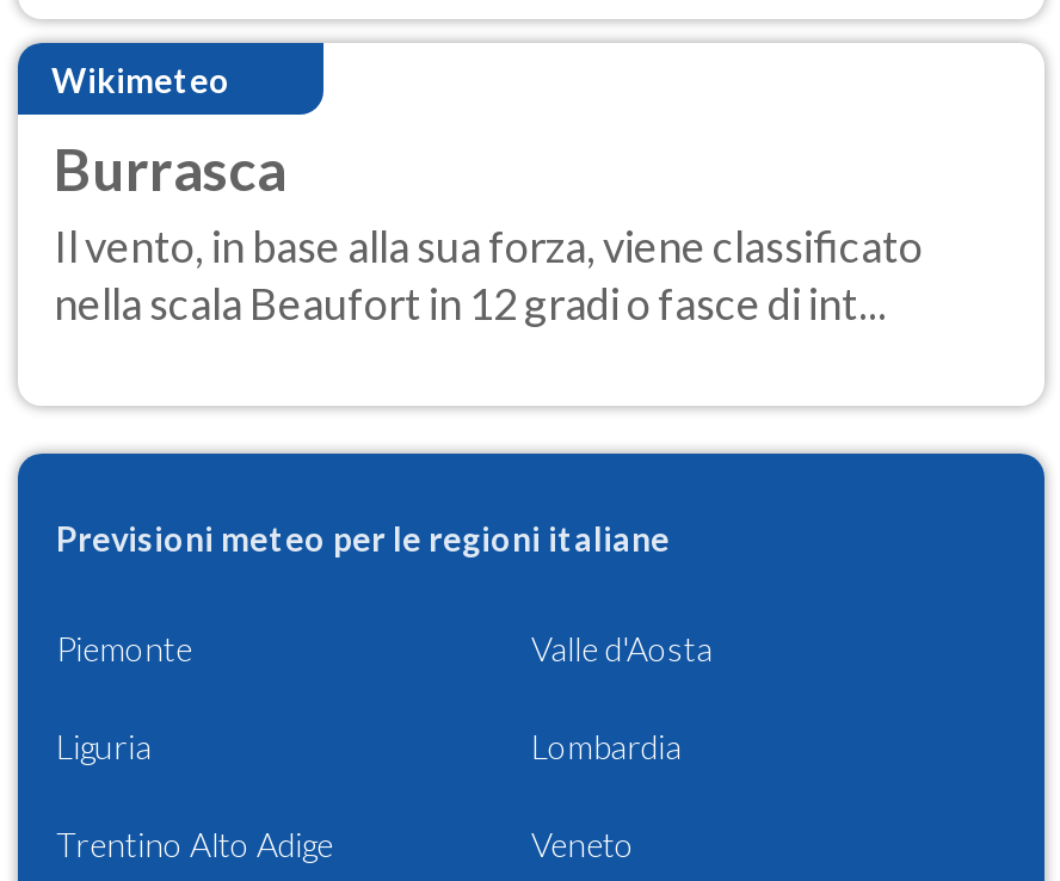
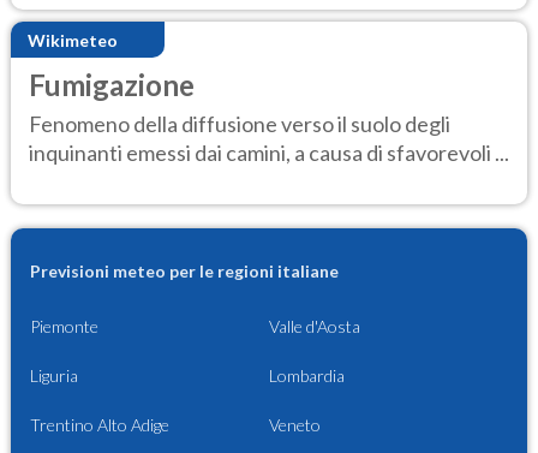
- Burrasca
- Il vento, in base alla sua forza, viene classificato
- nella scala Beaufort in 12 gradi o fasce di int...
+ Fumigazione
+ Fenomeno della diffusione verso il suolo degli
+ inquinanti emessi dai camini, a causa di sfavorevoli ...
